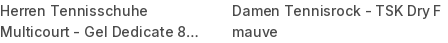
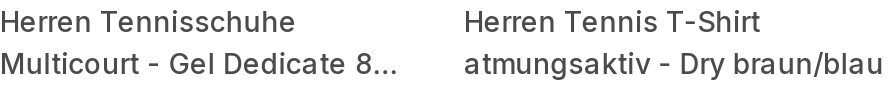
- Damen Tennisrock - TSK Dry F
- mauve
+ Herren Tennis T-Shirt
+ atmungsaktiv - Dry braun/blau
